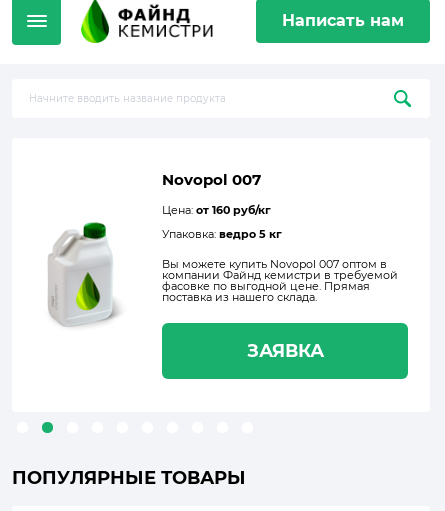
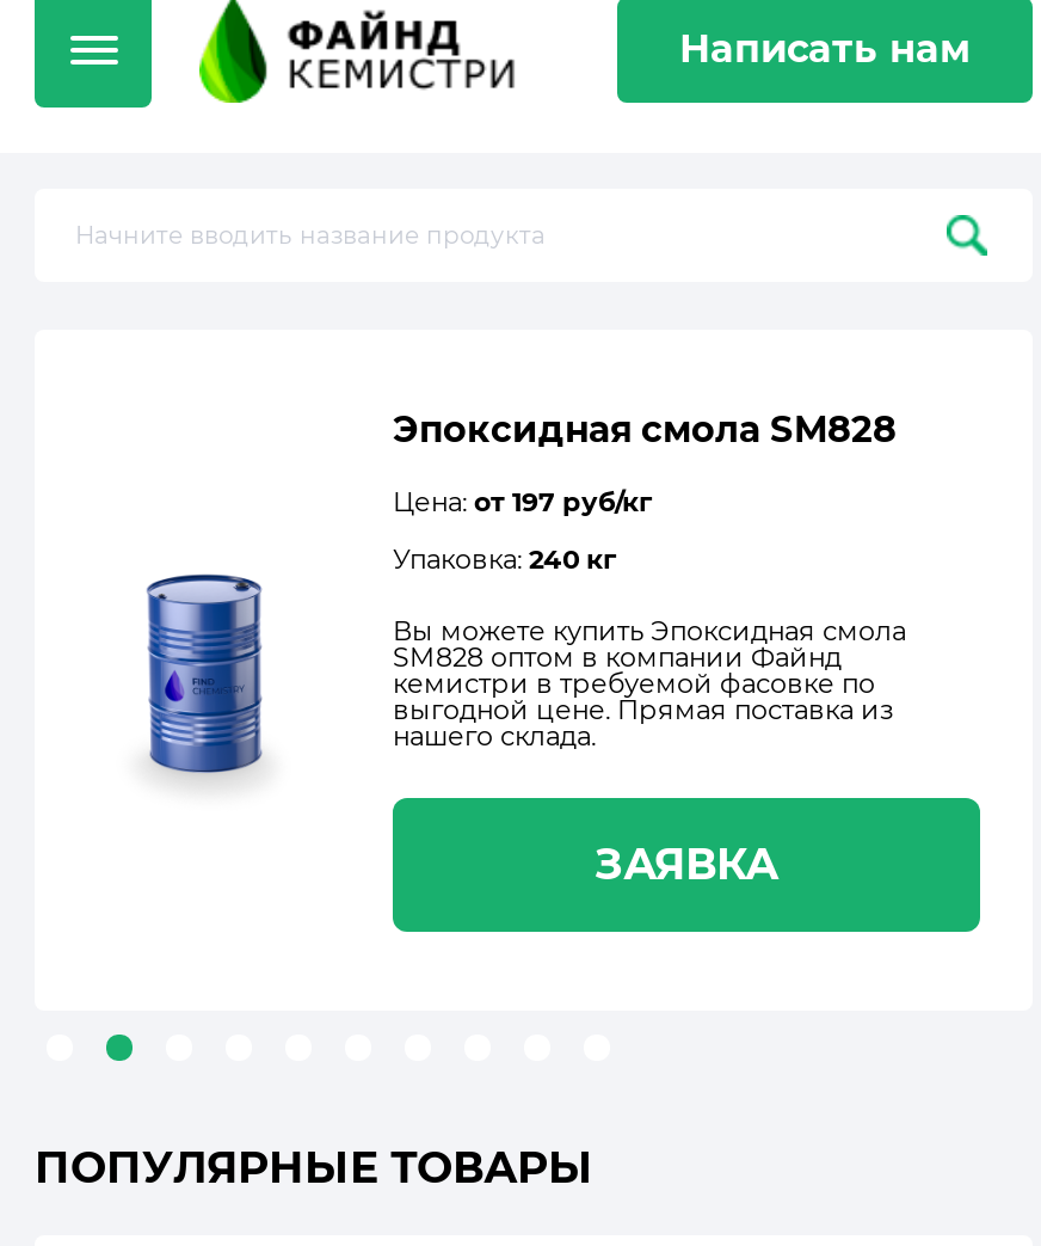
- Novopol 007
+ Эпоксидная смола SM828

- Цена: от 160 руб/кг
+ Цена: от 197 руб/кг

- [image]
+ [image]

- Упаковка: ведро 5 кг
+ Упаковка: 240 кг

- Вы можете купить Novopol 007 оптом в
- компании Файнд кемистри в требуемой
- фасовке по выгодной цене. Прямая
- поставка из нашего склада.
+ Вы можете купить Эпоксидная смола
+ SM828 оптом в компании Файнд
+ кемистри в требуемой фасовке по
+ выгодной цене. Прямая поставка из
+ нашего склада.
